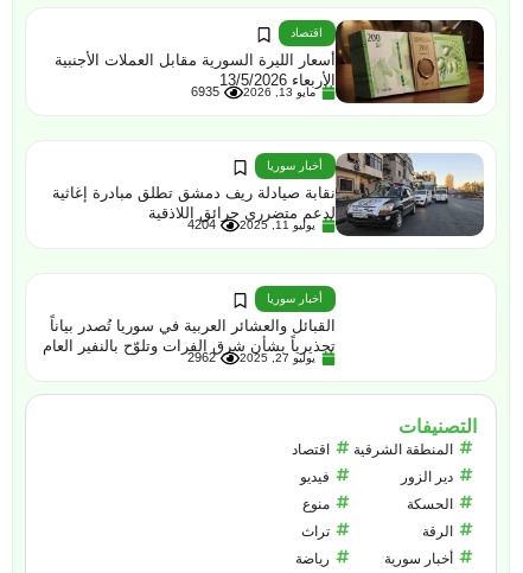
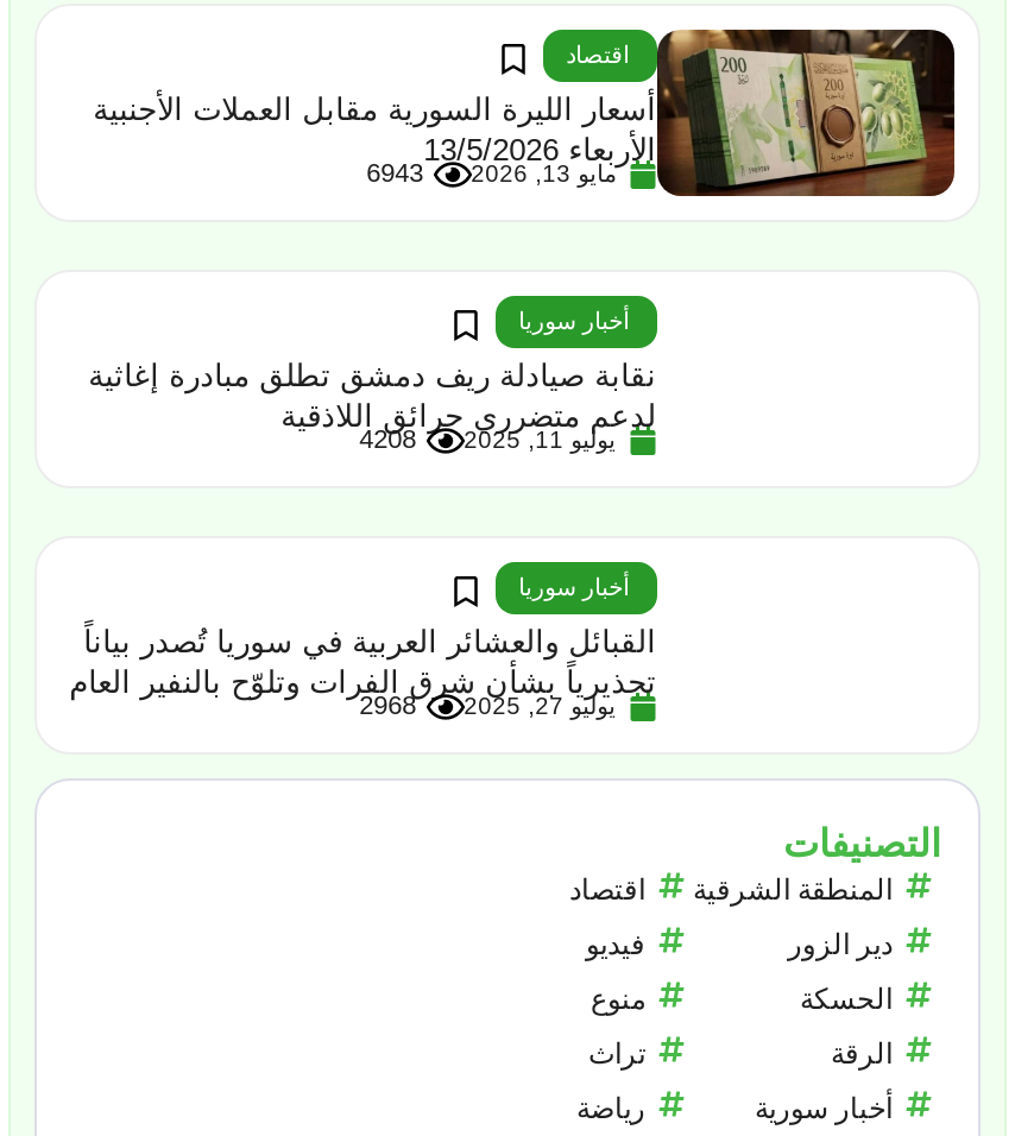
- 6935
+ 6943

- [image]

- 4204
+ 4208

- 2962
+ 2968
